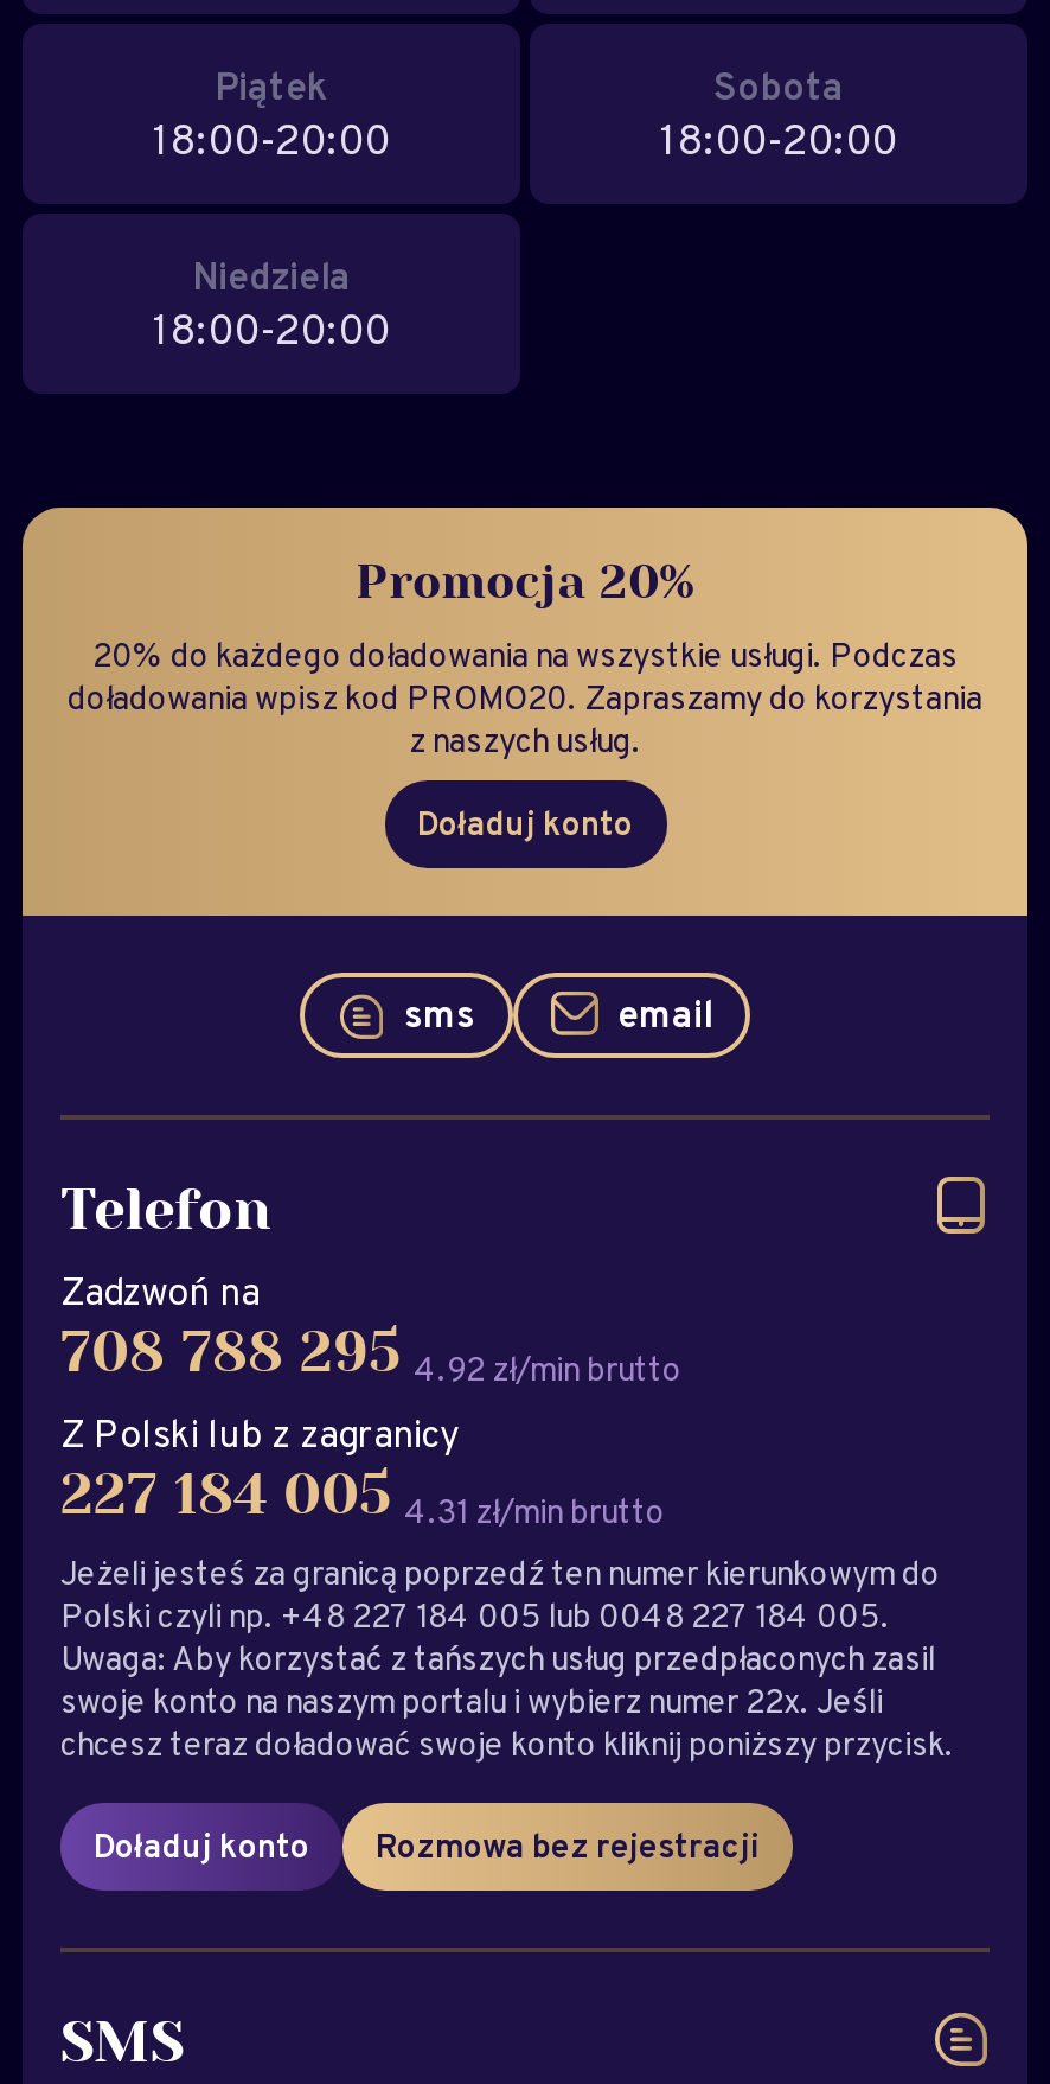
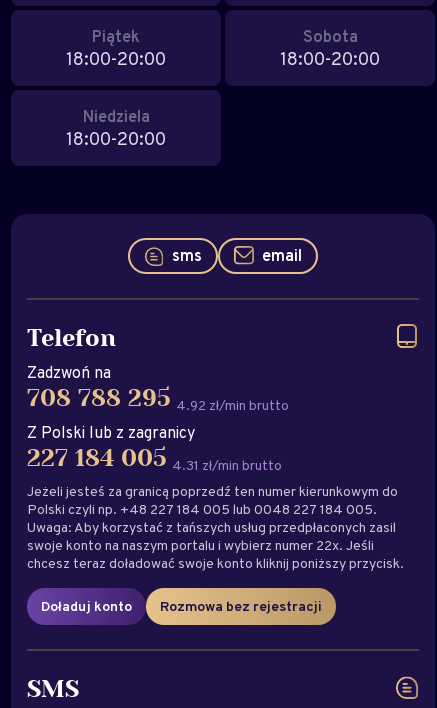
- [image]
- Promocja 20%
- 20% do każdego doładowania na wszystkie usługi. Podczas
- doładowania wpisz kod PROMO20. Zapraszamy do korzystania
- z naszych usług.
- Doładuj konto
